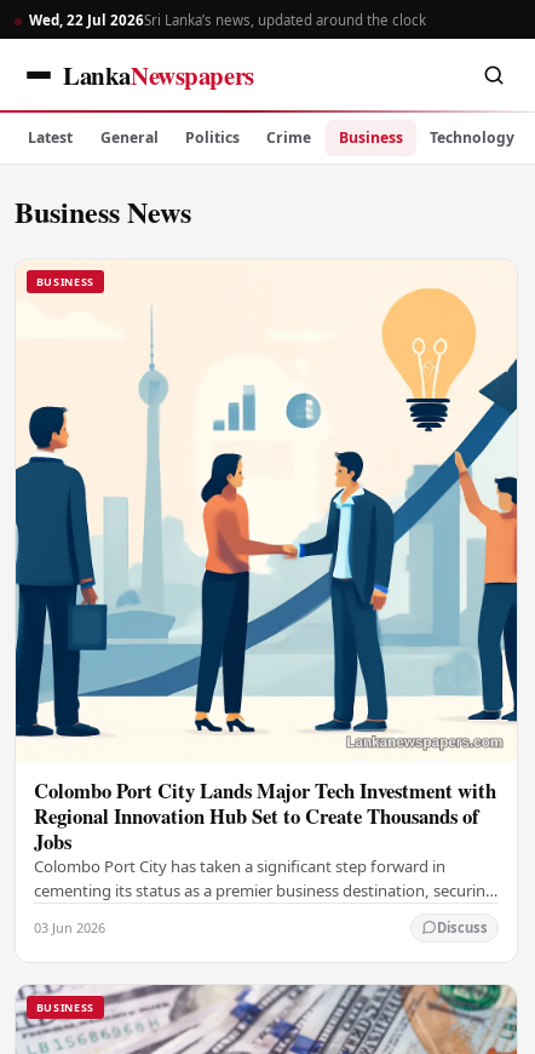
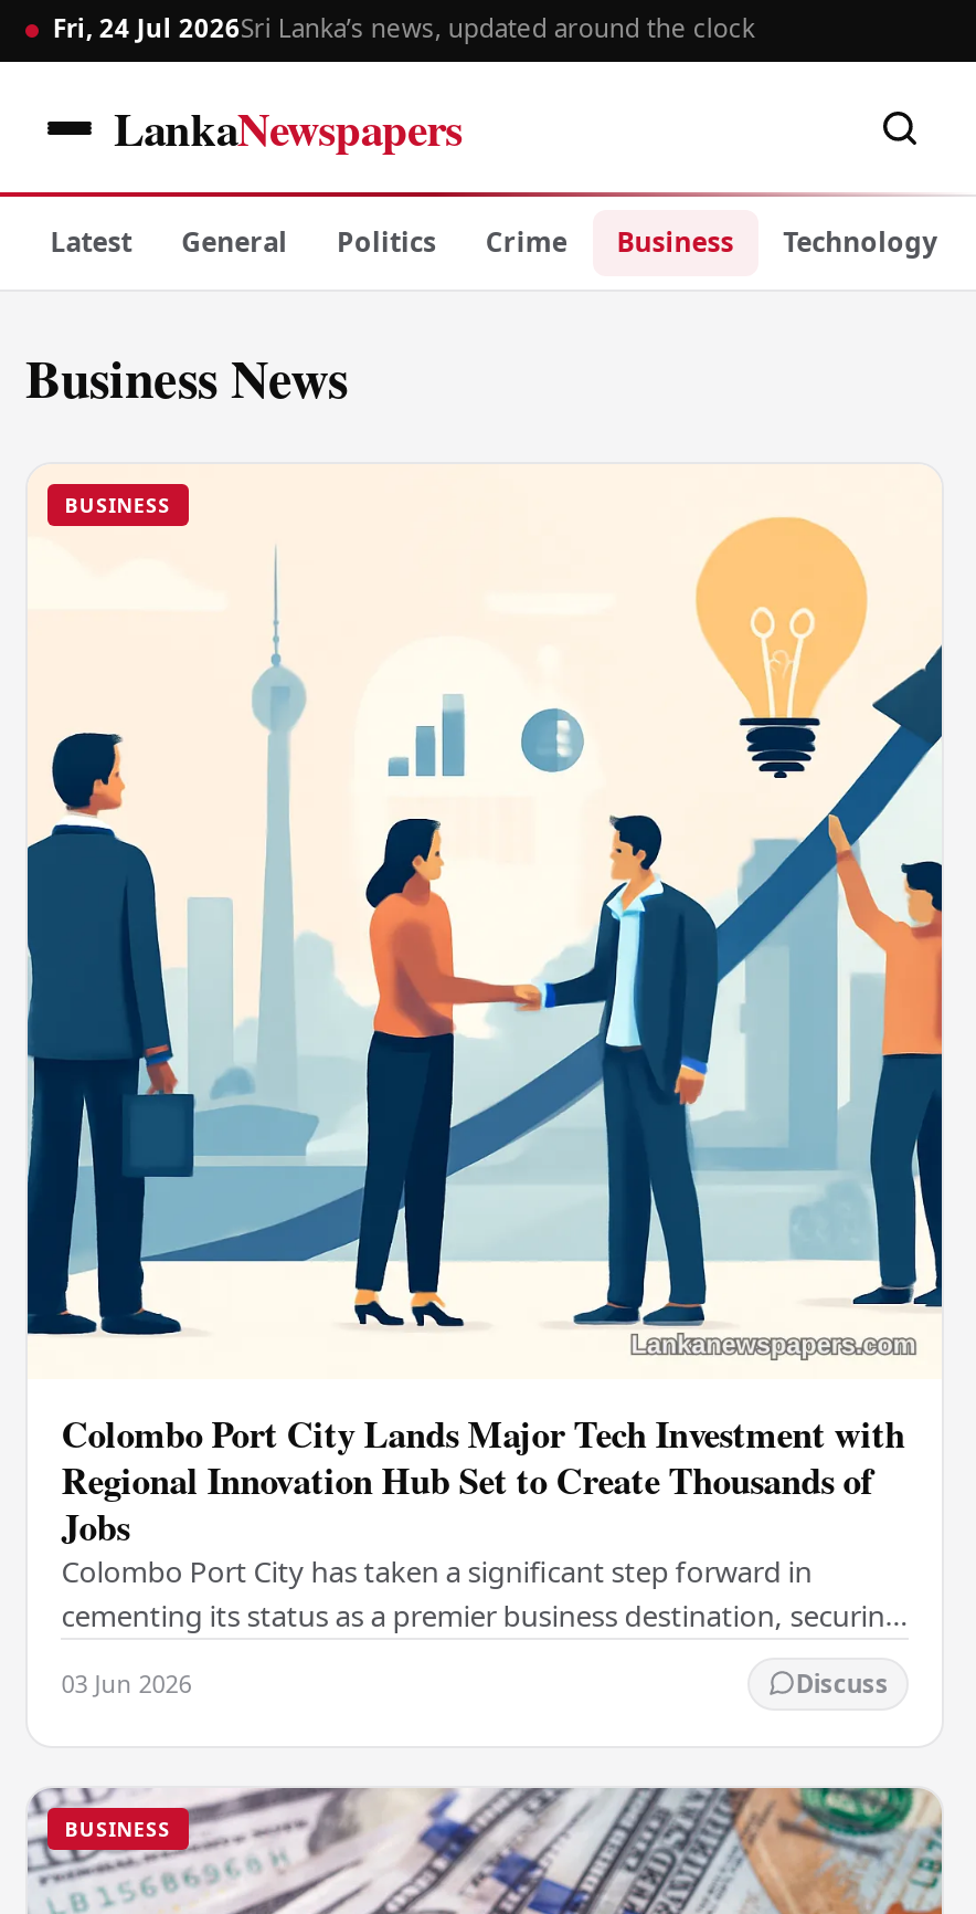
- Wed, 22 Jul 2026Sri Lanka’s news, updated around the clock
+ Fri, 24 Jul 2026Sri Lanka’s news, updated around the clock
